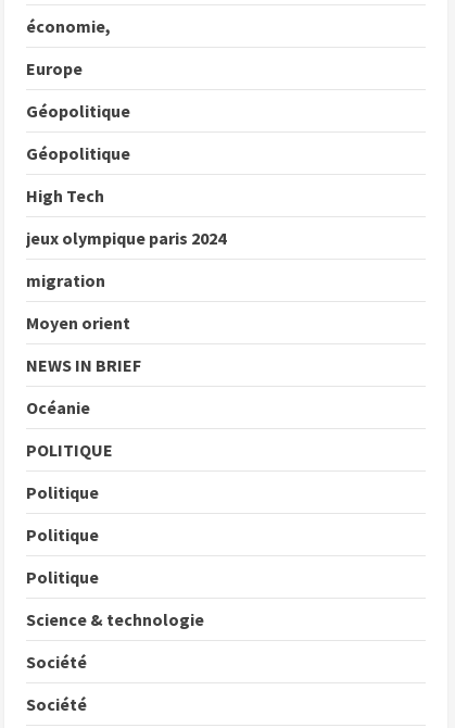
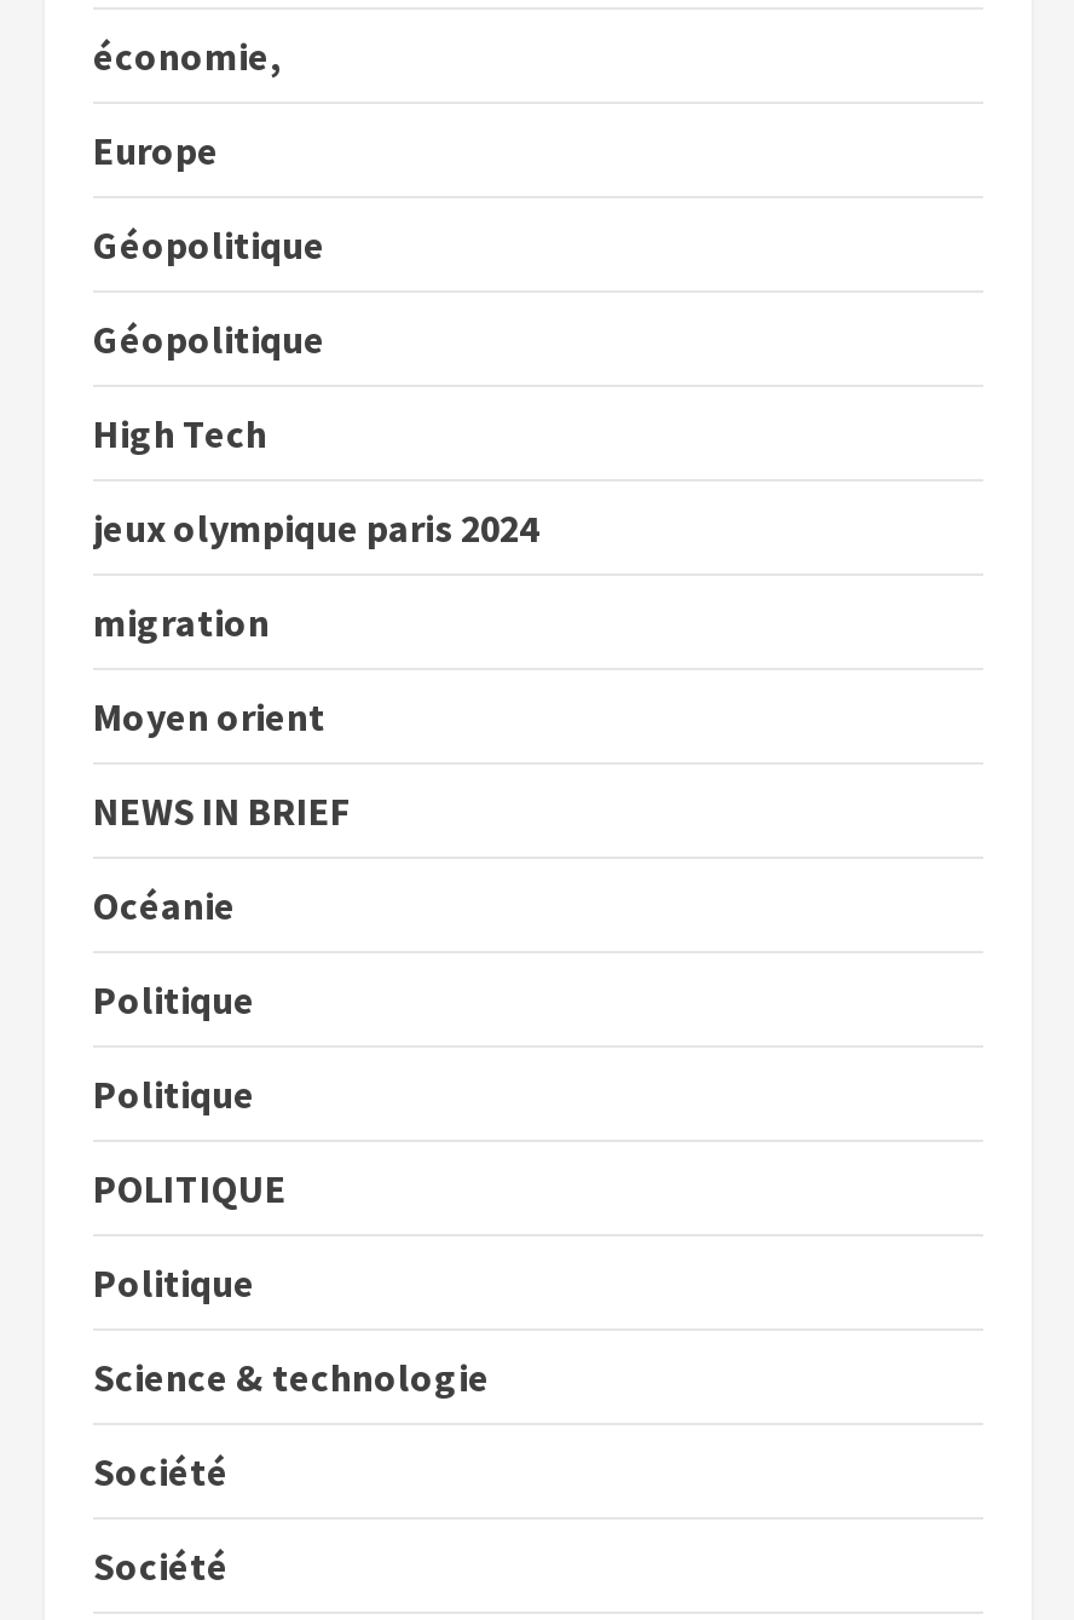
moved down: POLITIQUE

moved up: Politique | Politique
